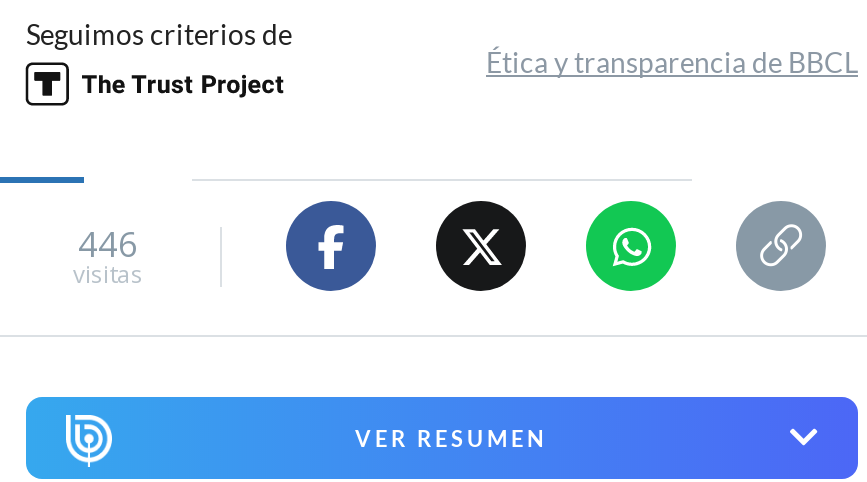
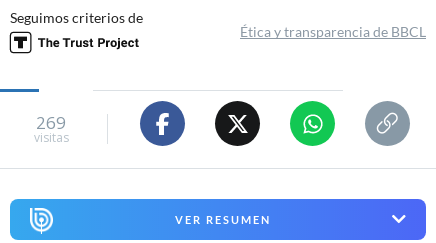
- 446
+ 269
